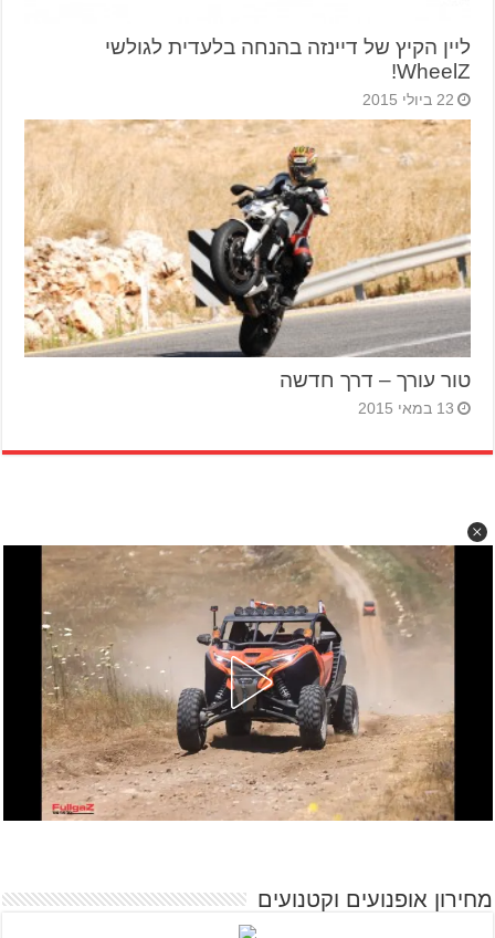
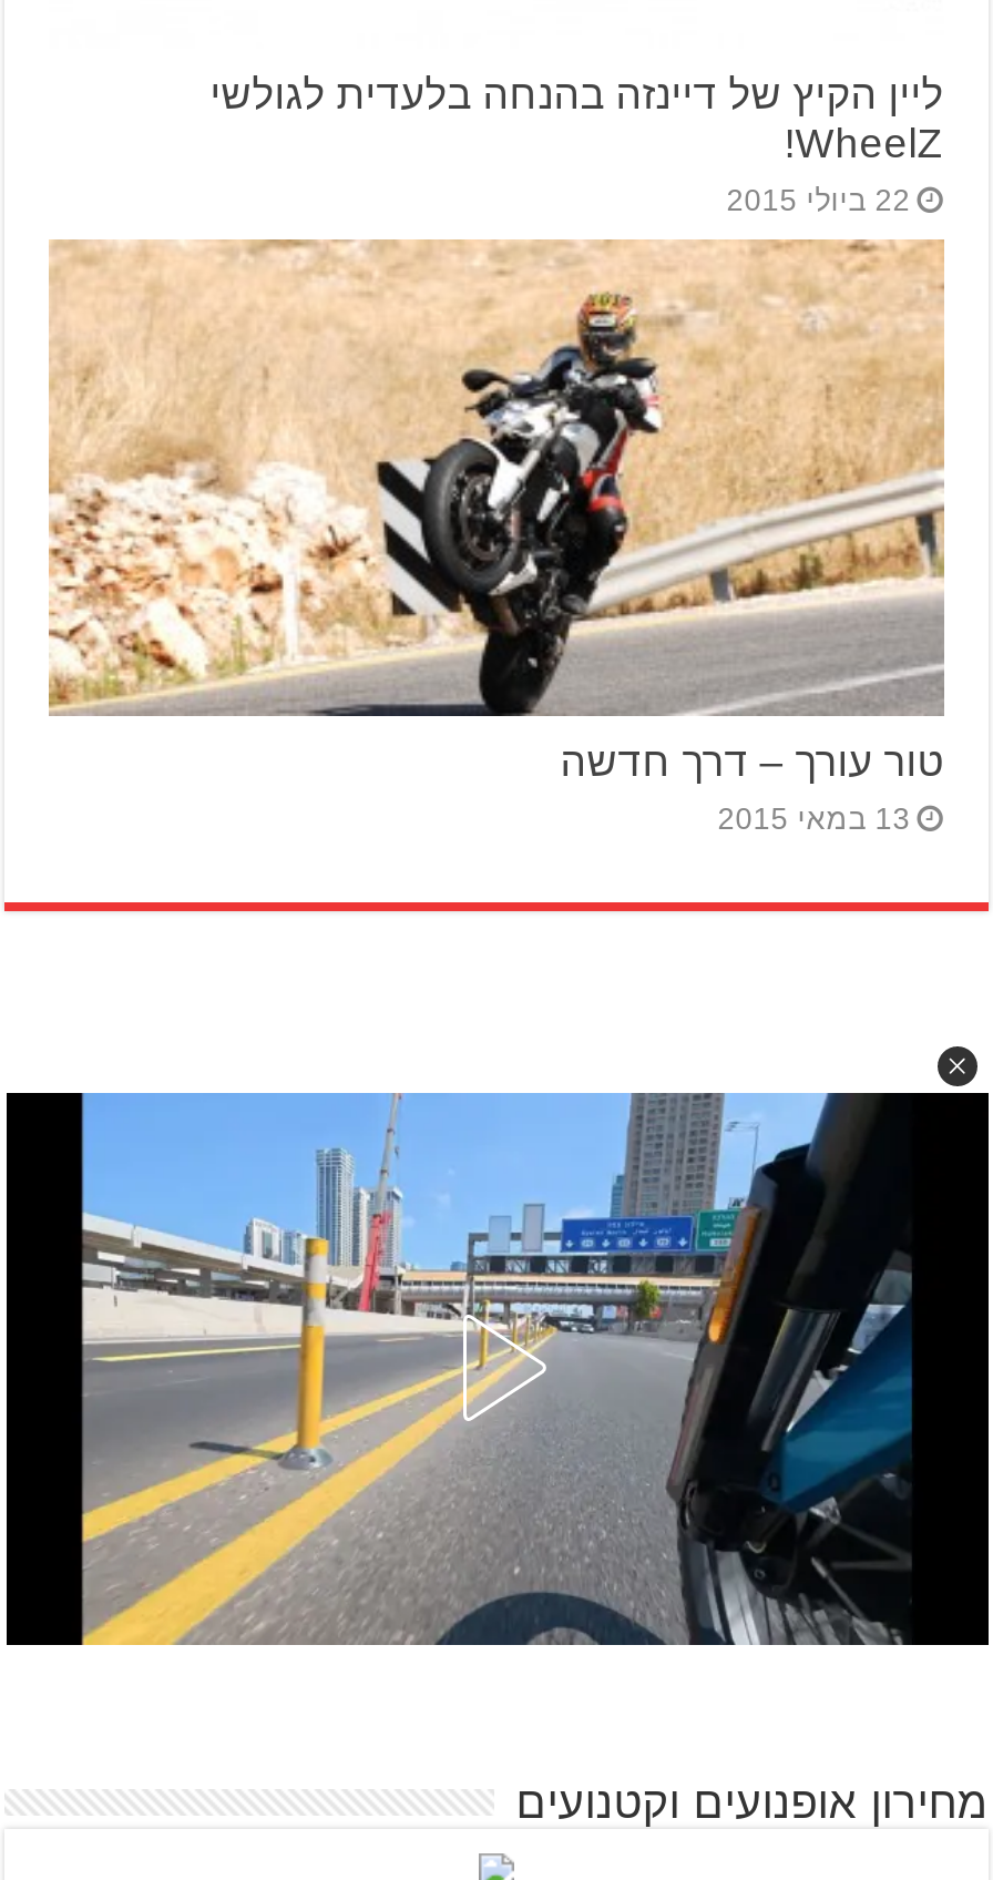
- [image]
+ [image]
